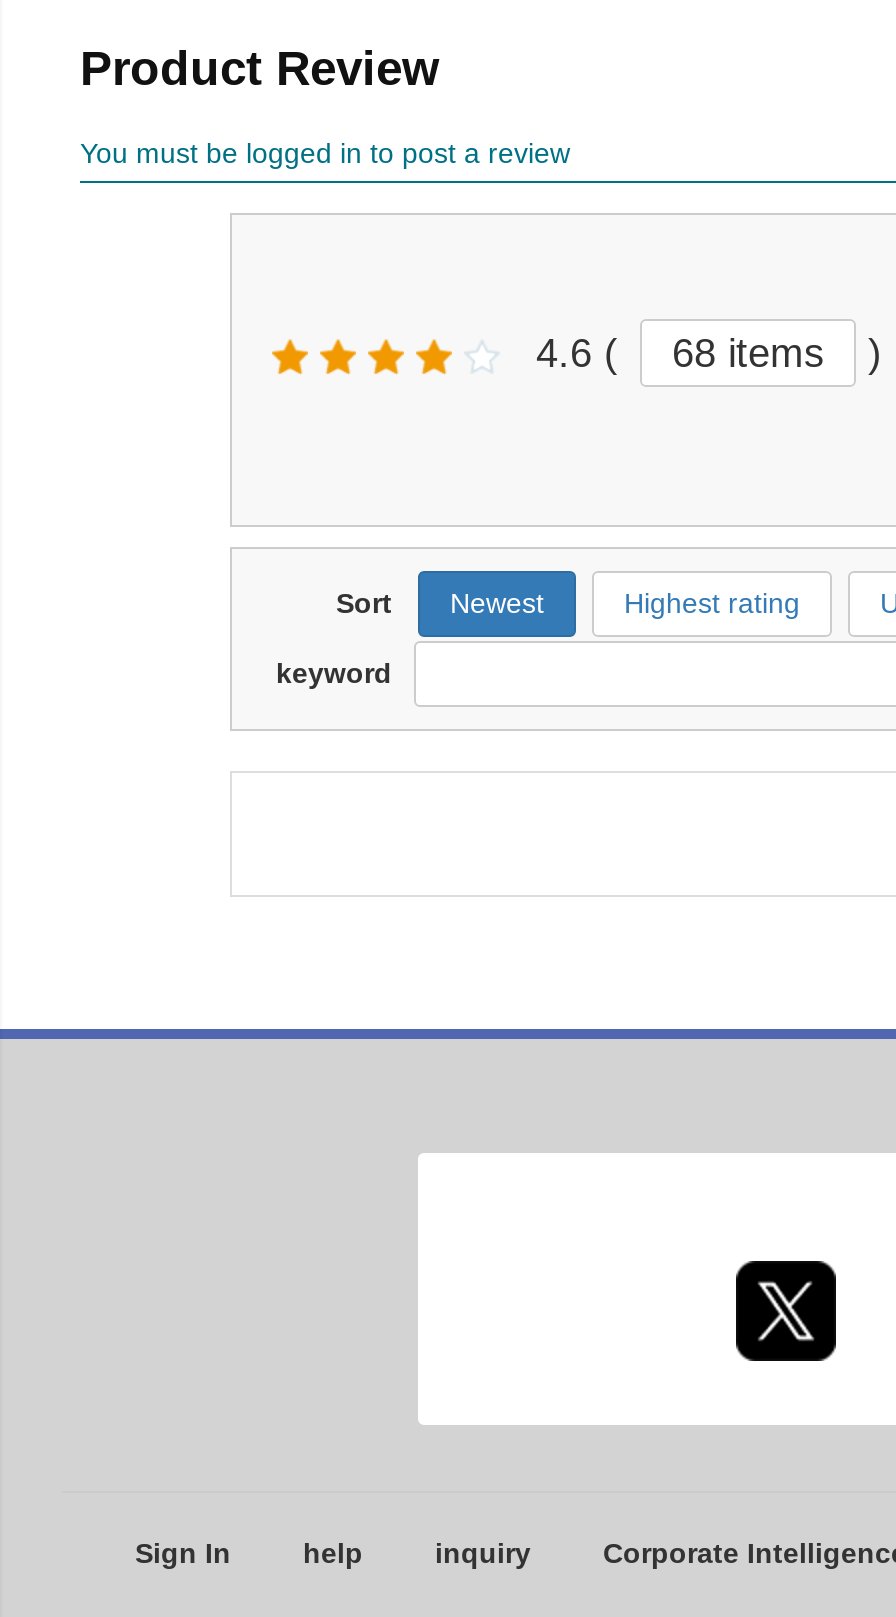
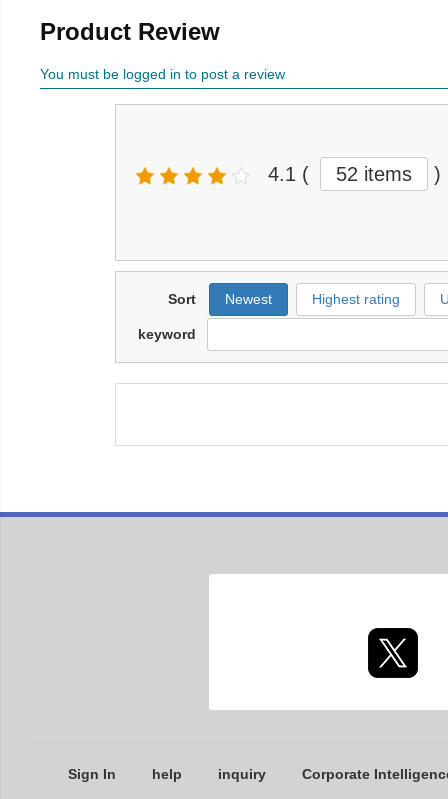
- 4.6 (
+ 4.1 (

- 68 items
+ 52 items
